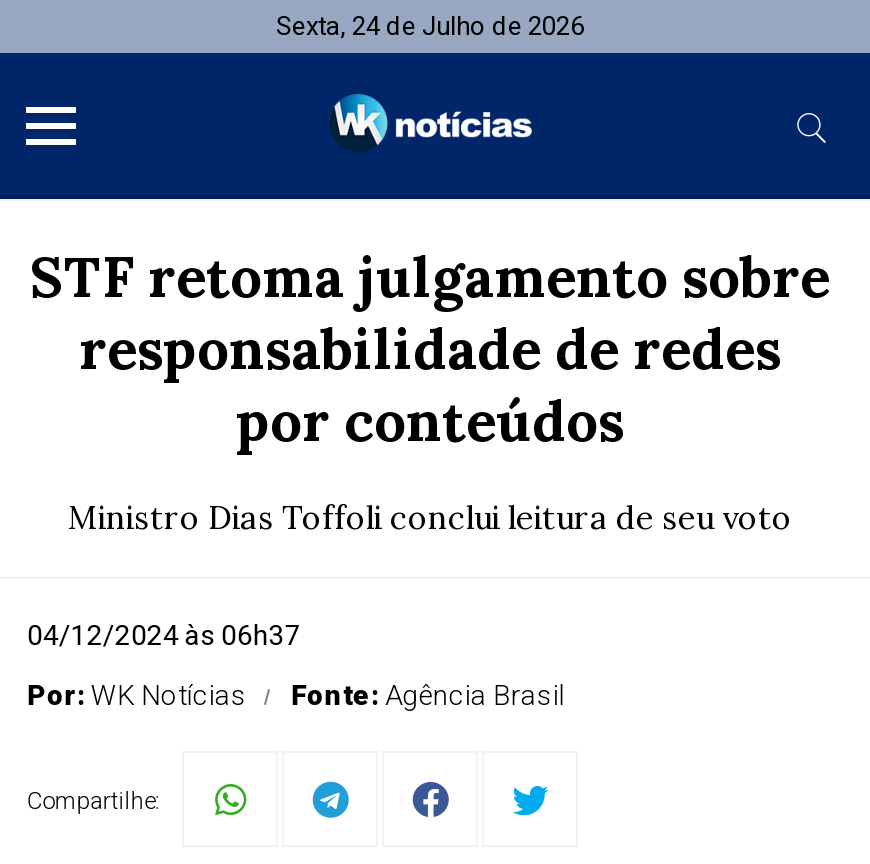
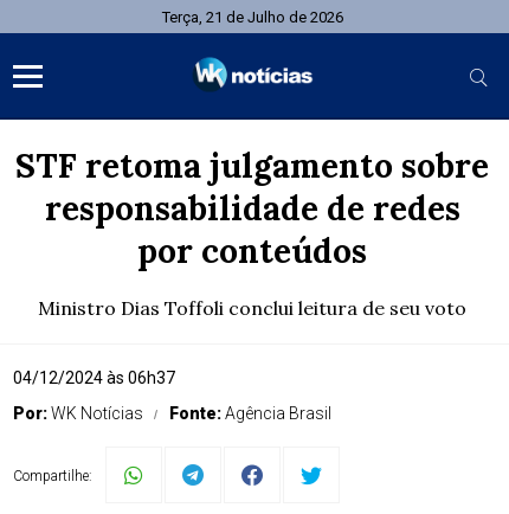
- Sexta, 24 de Julho de 2026
+ Terça, 21 de Julho de 2026
